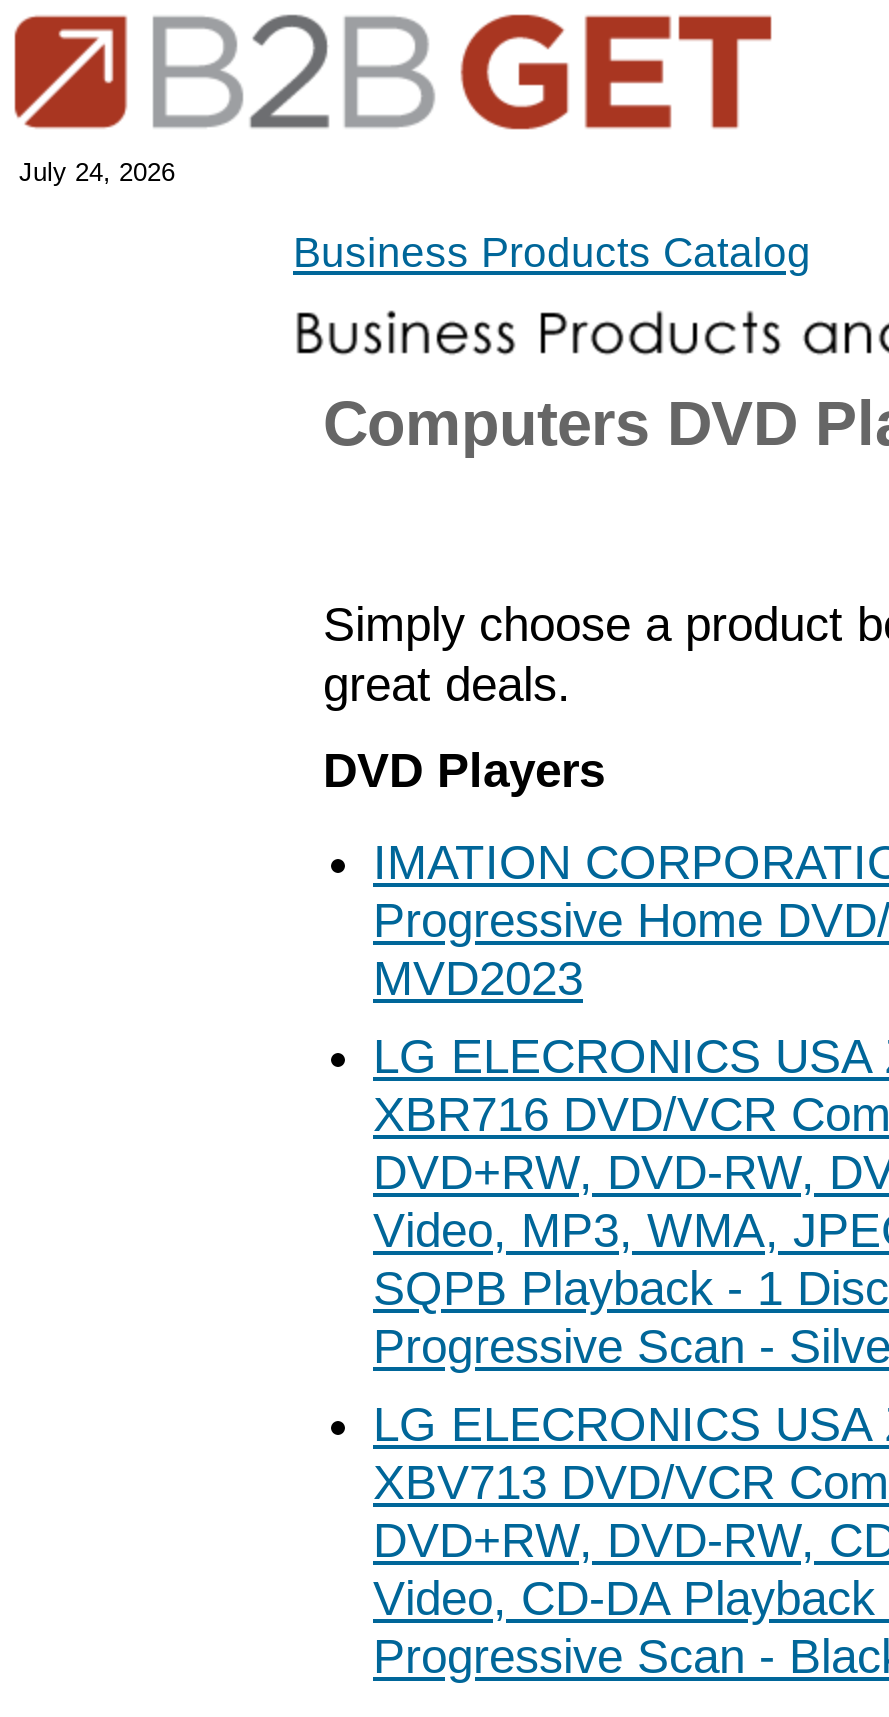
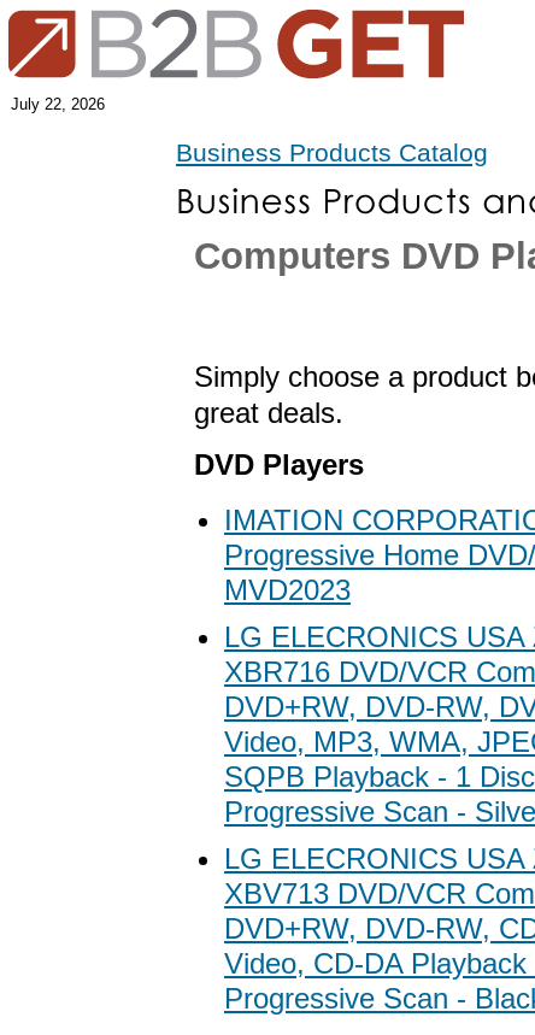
- July 24, 2026
+ July 22, 2026
